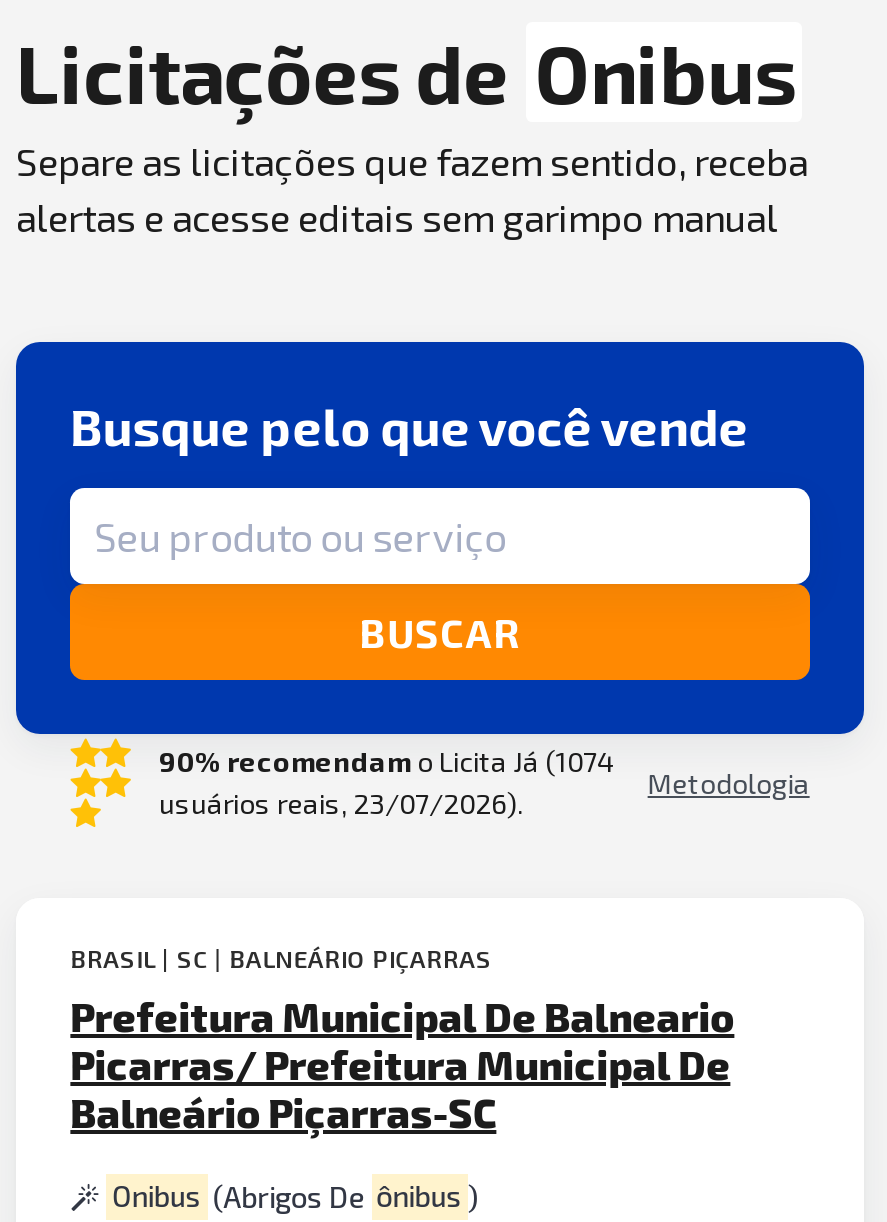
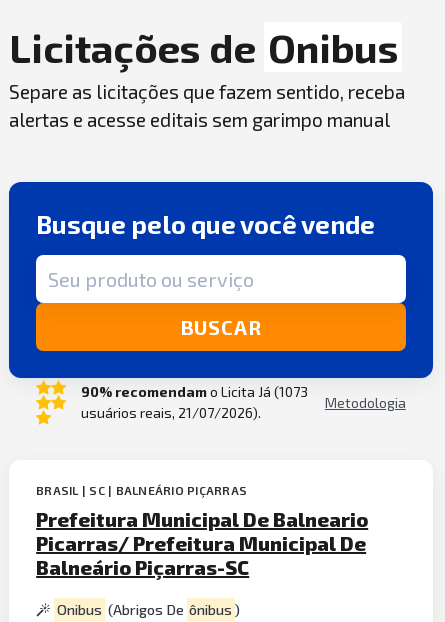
- 90% recomendam o Licita Já (1074
+ 90% recomendam o Licita Já (1073

- usuários reais, 23/07/2026).
+ usuários reais, 21/07/2026).
